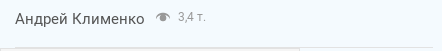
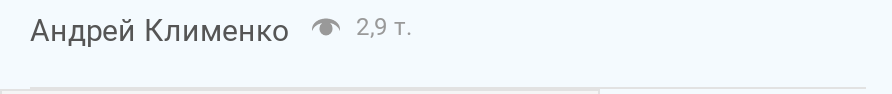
- 3,4 т.
+ 2,9 т.
